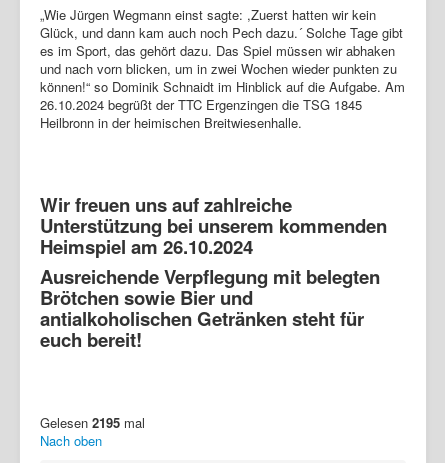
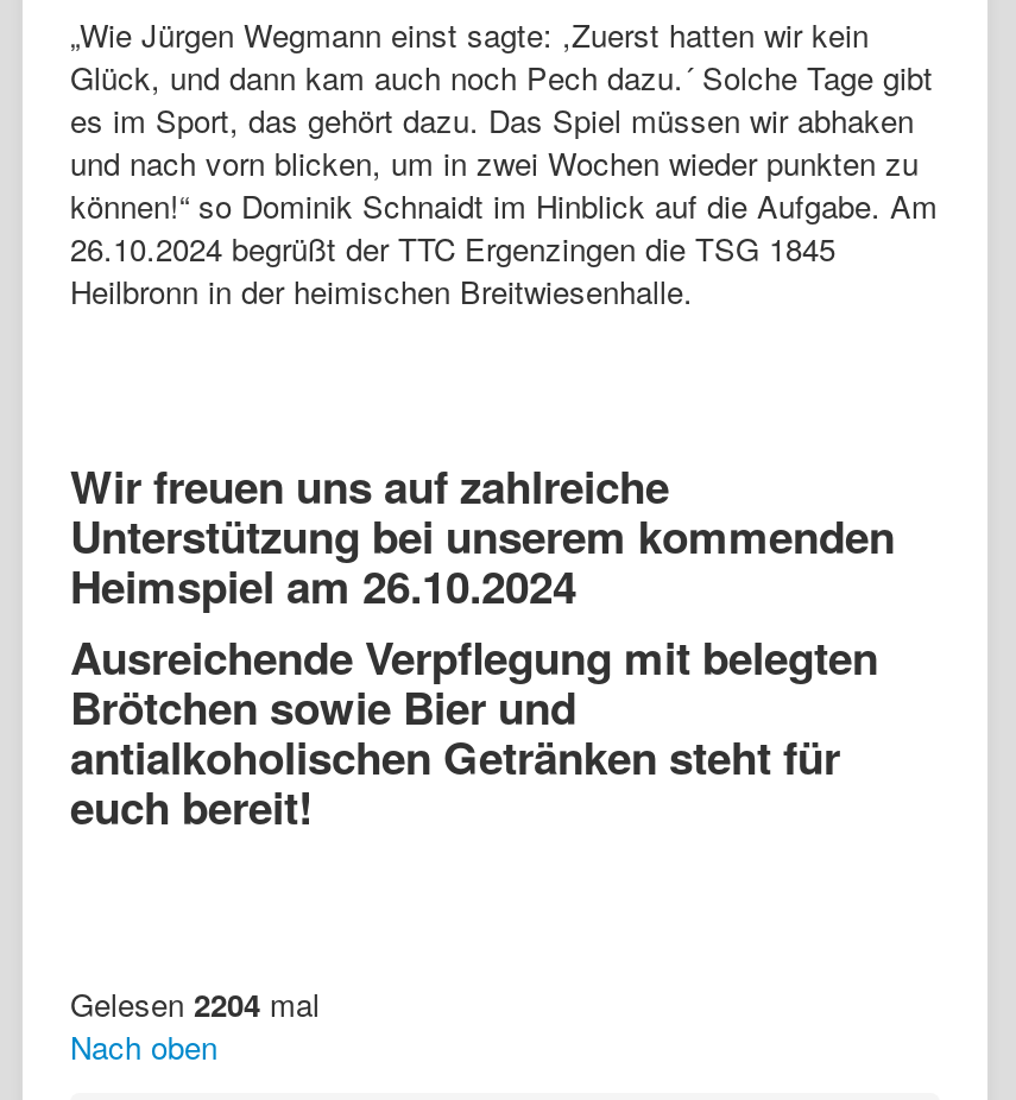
- Gelesen 2195 mal
+ Gelesen 2204 mal
